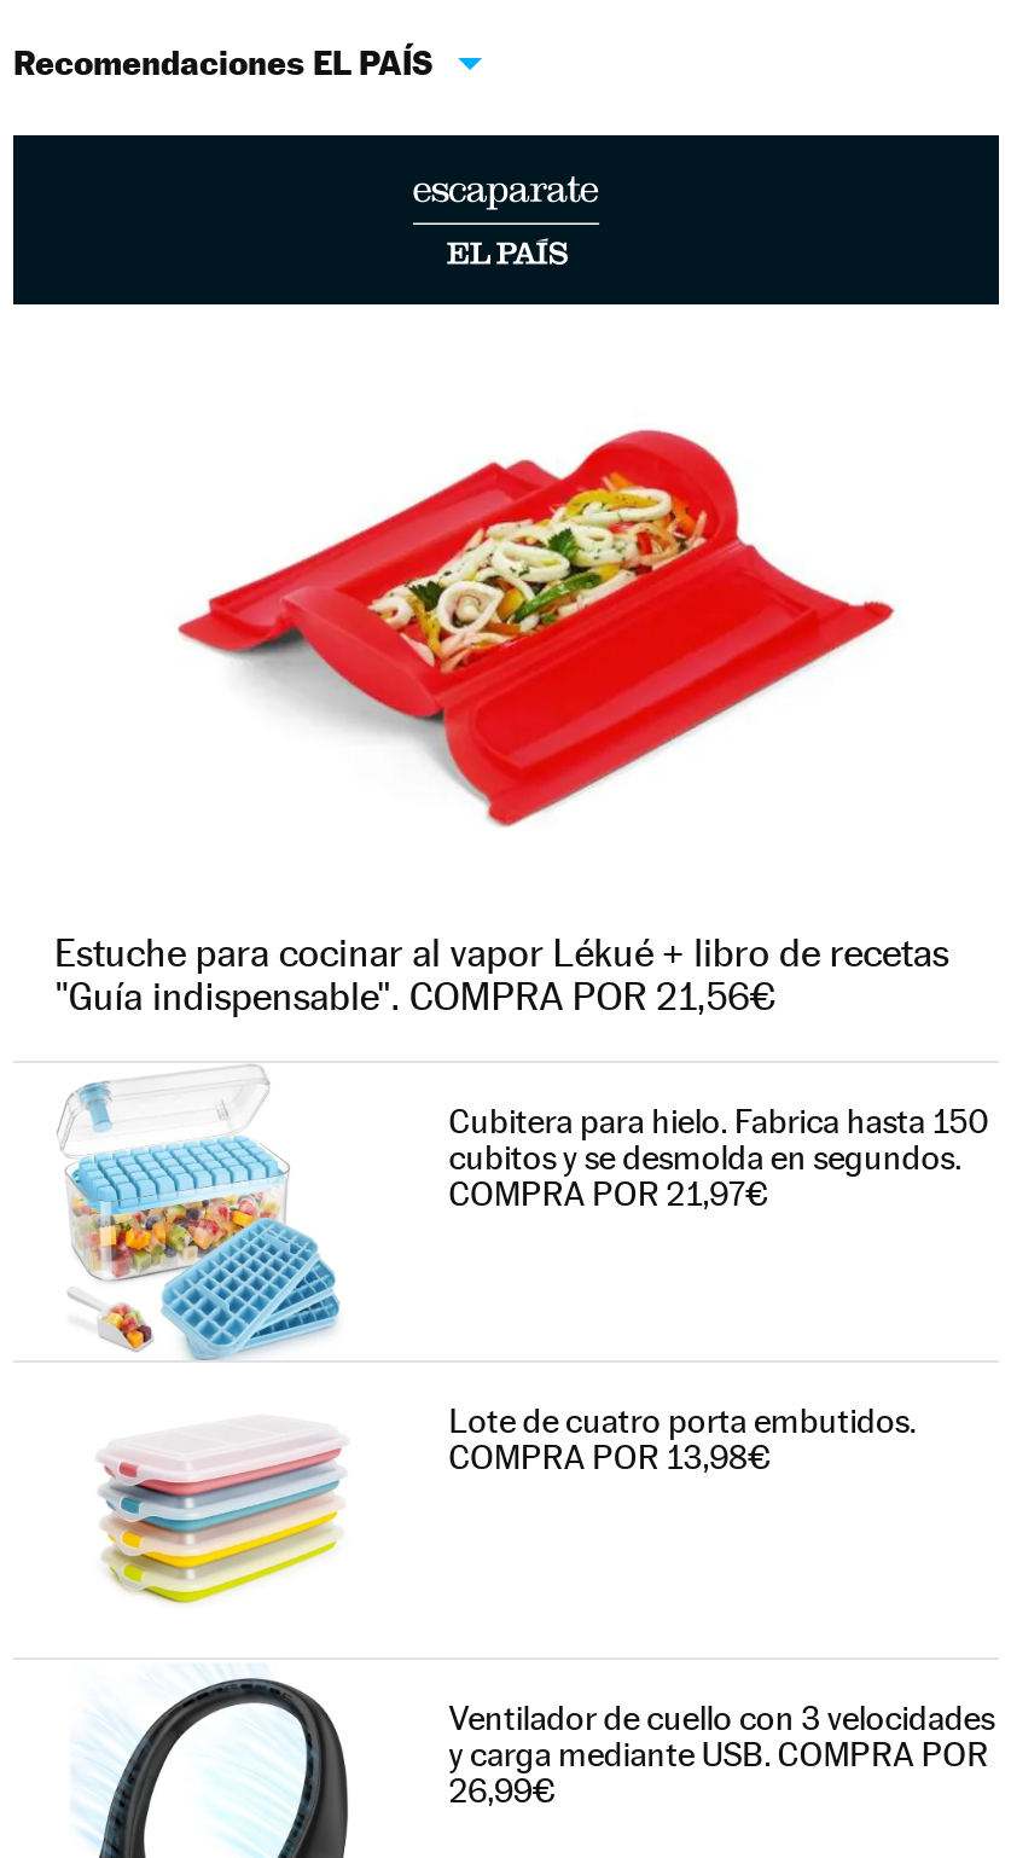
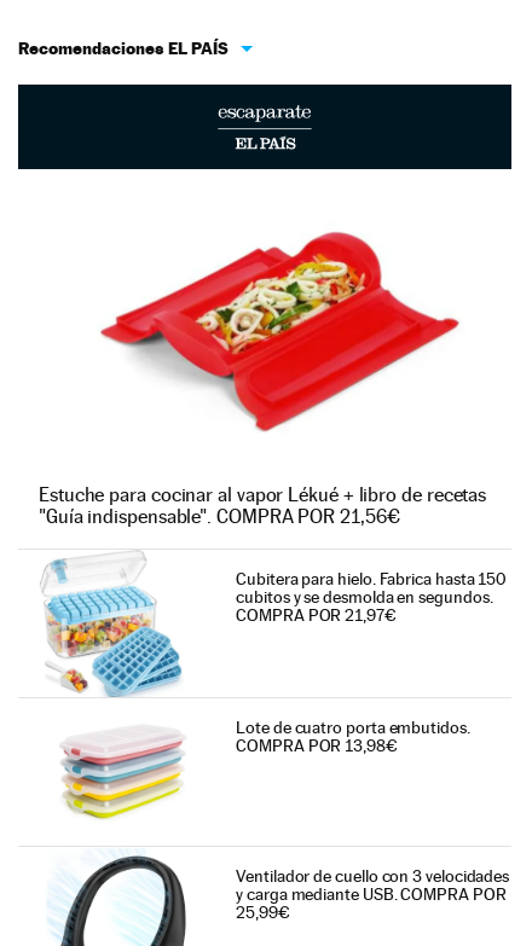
- 26,99€
+ 25,99€
